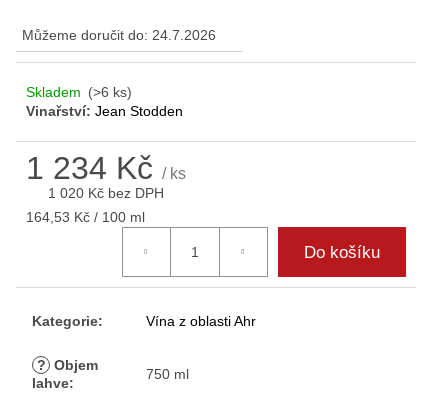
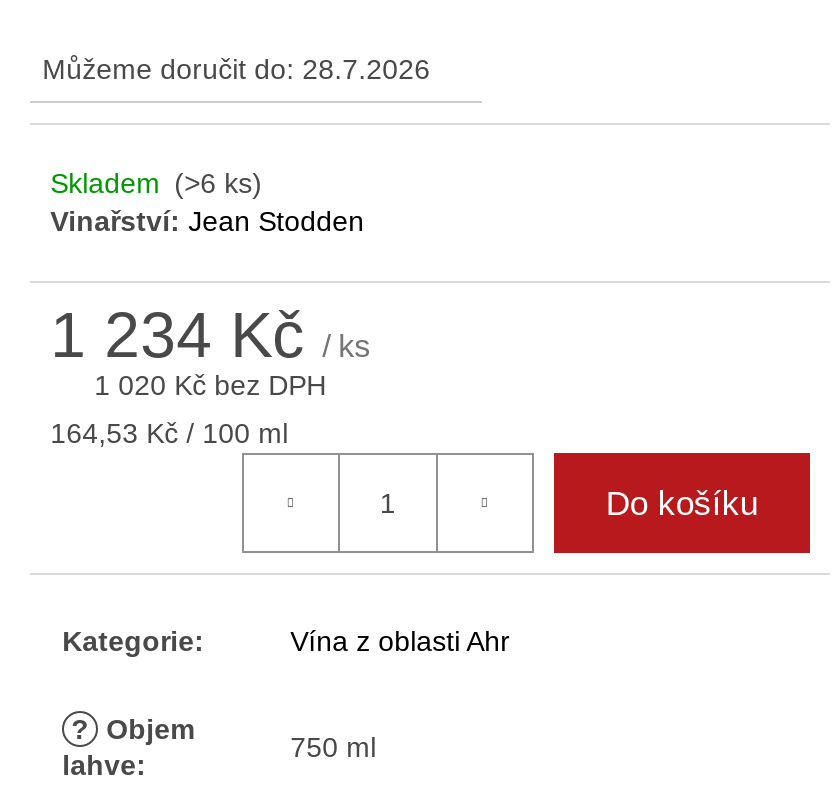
- Můžeme doručit do: 24.7.2026
+ Můžeme doručit do: 28.7.2026
